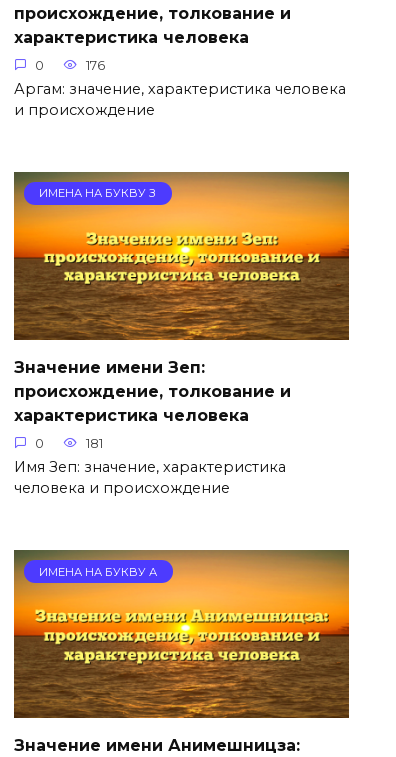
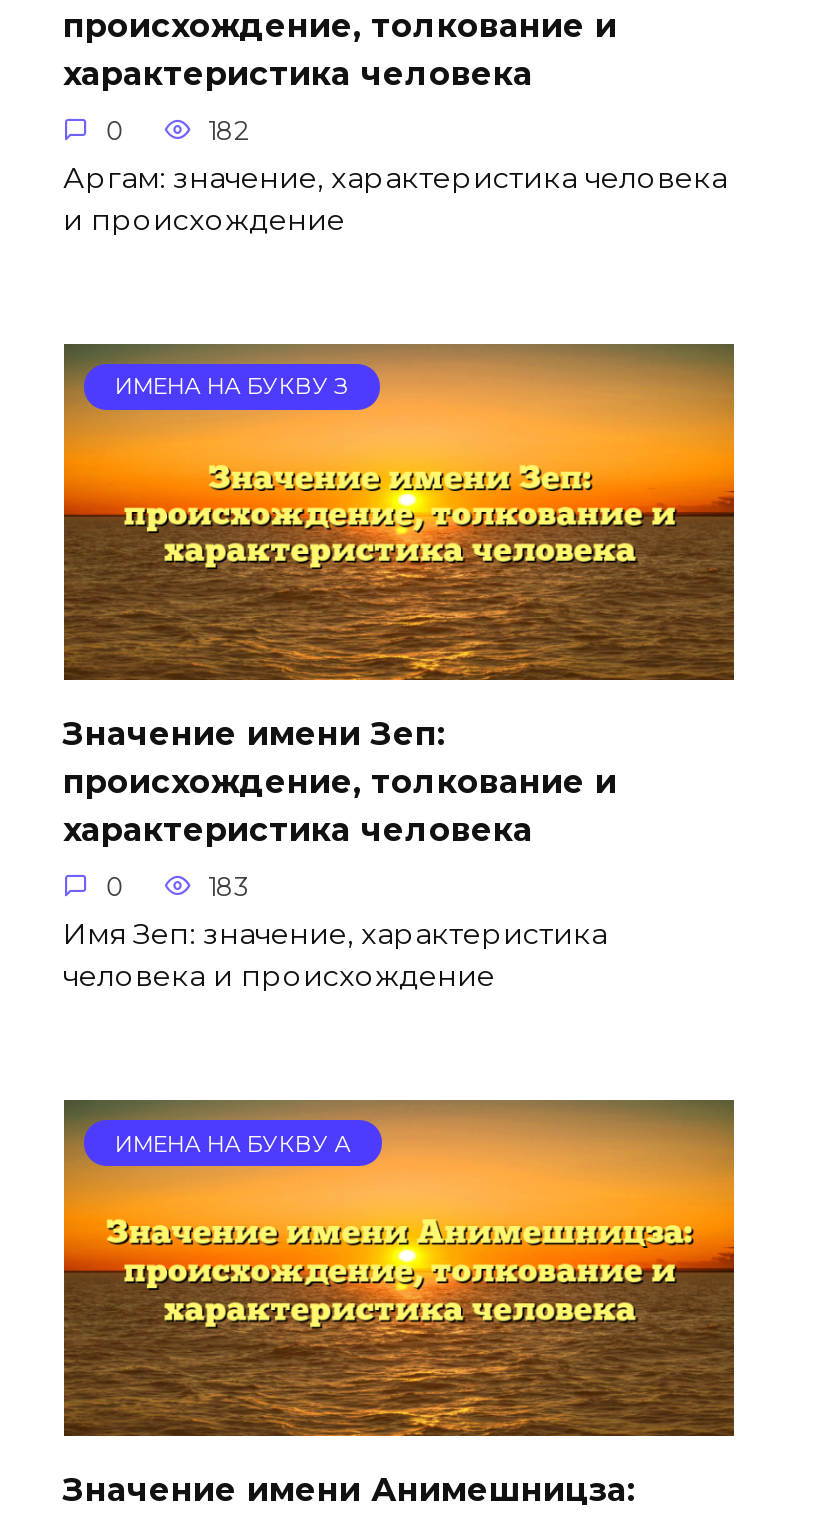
- 176
+ 182

- 181
+ 183
